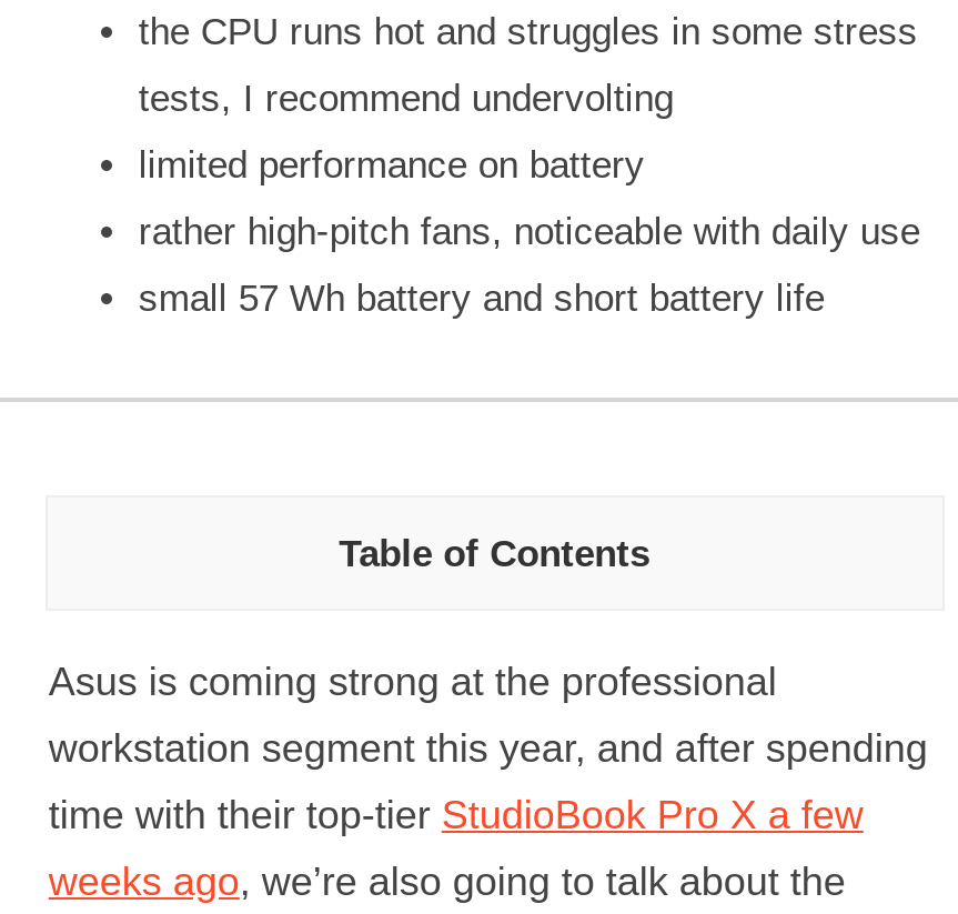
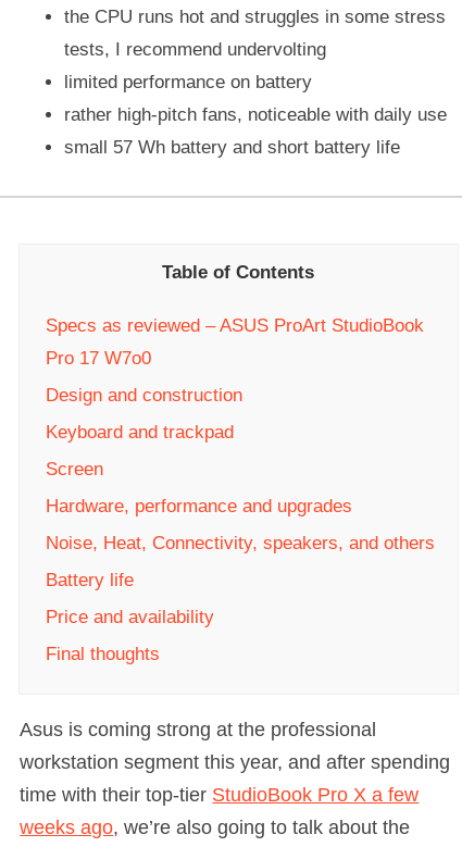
+ Specs as reviewed – ASUS ProArt StudioBook
+ Pro 17 W7o0
+ Design and construction
+ Keyboard and trackpad
+ Screen
+ Hardware, performance and upgrades
+ Noise, Heat, Connectivity, speakers, and others
+ Battery life
+ Price and availability
+ Final thoughts
